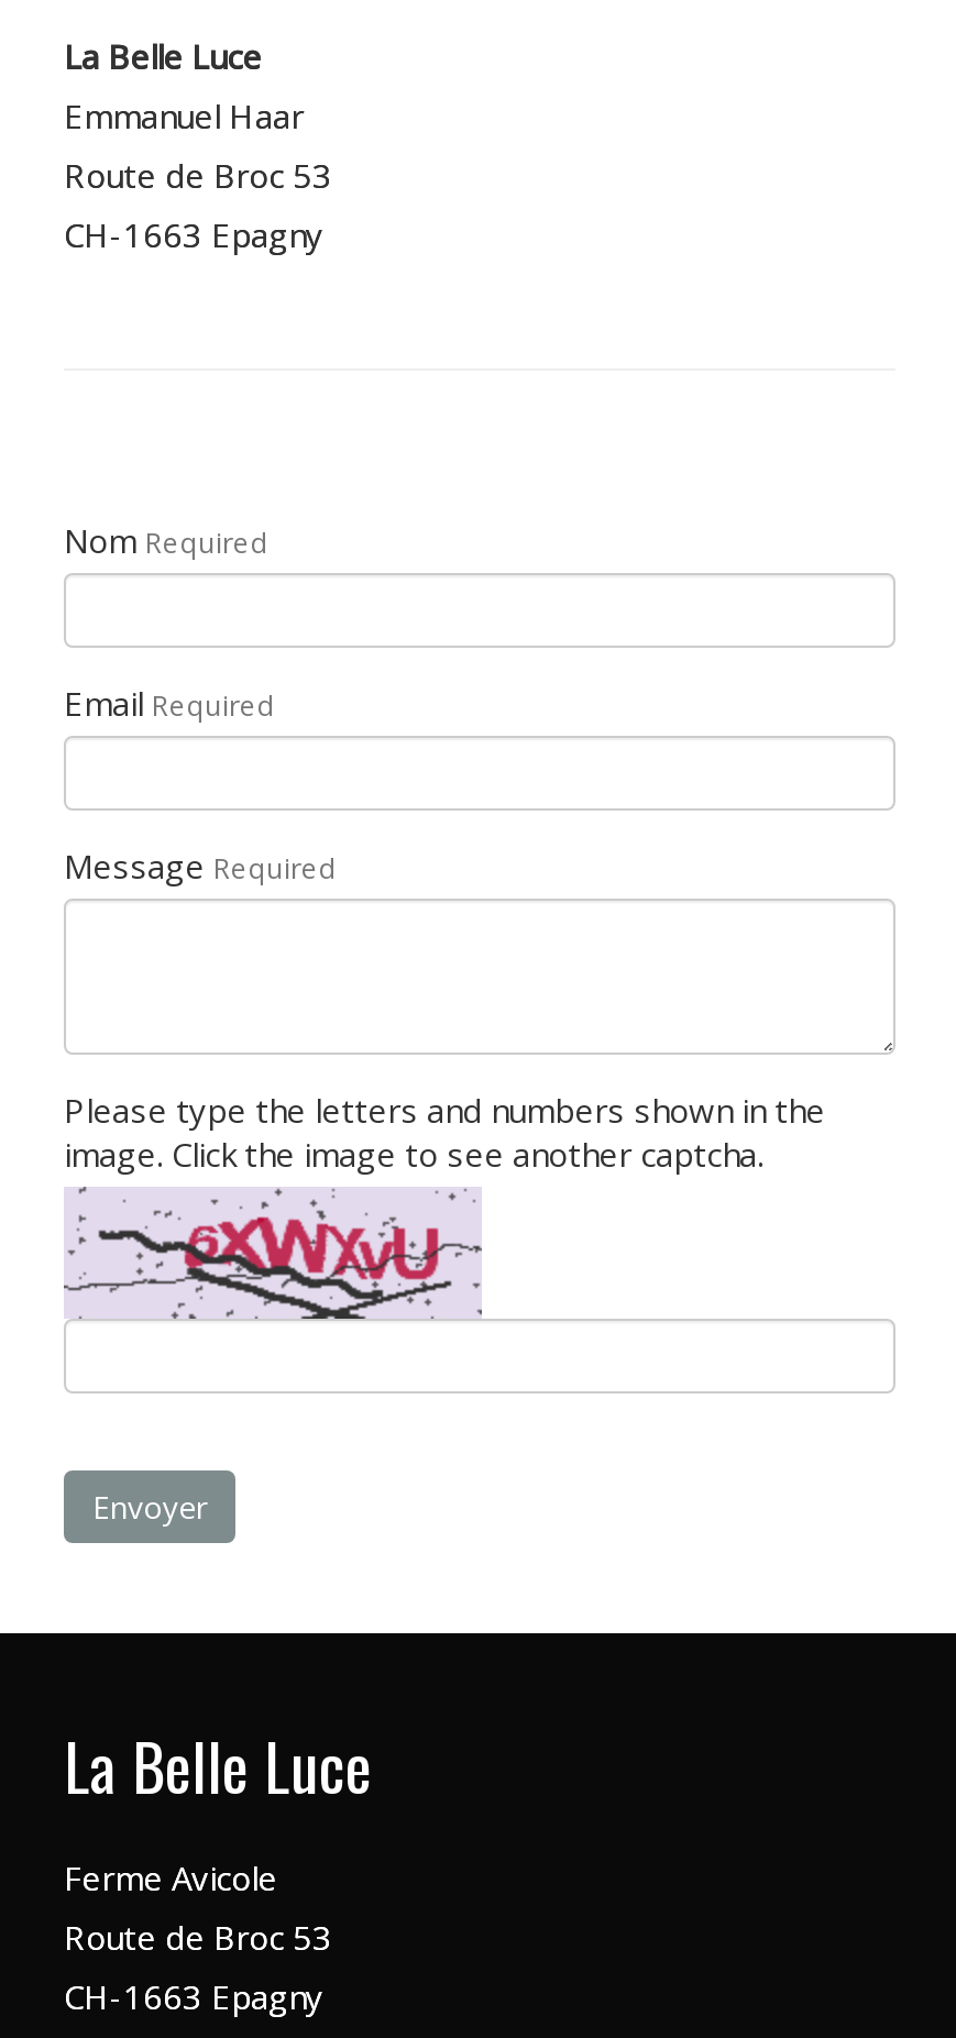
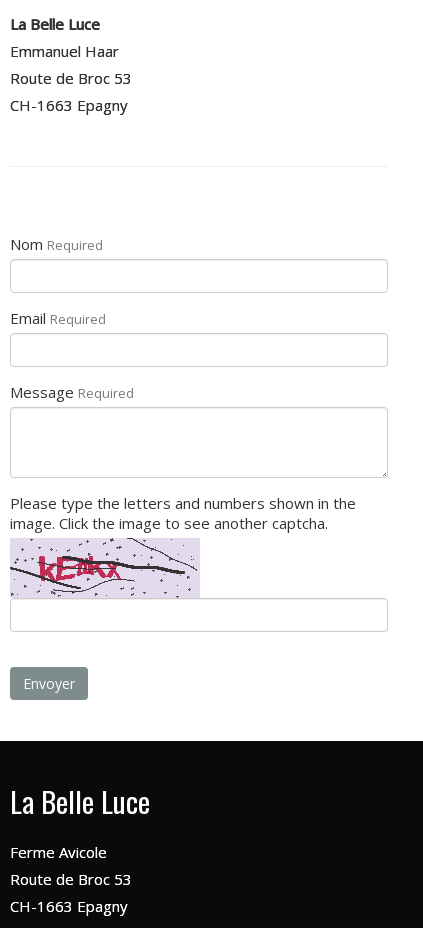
- [image]
+ [image]
